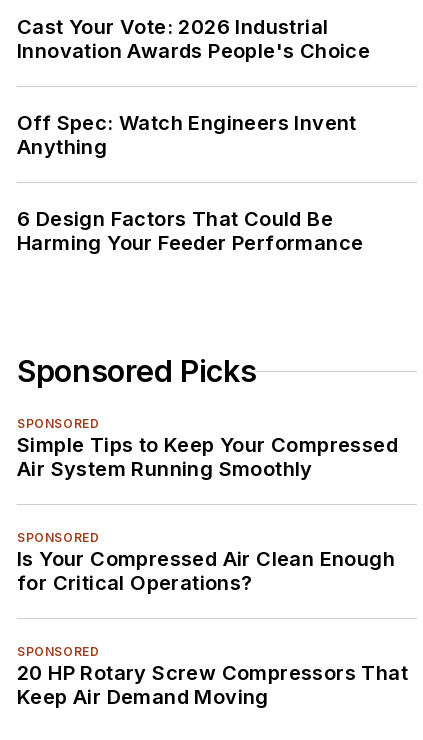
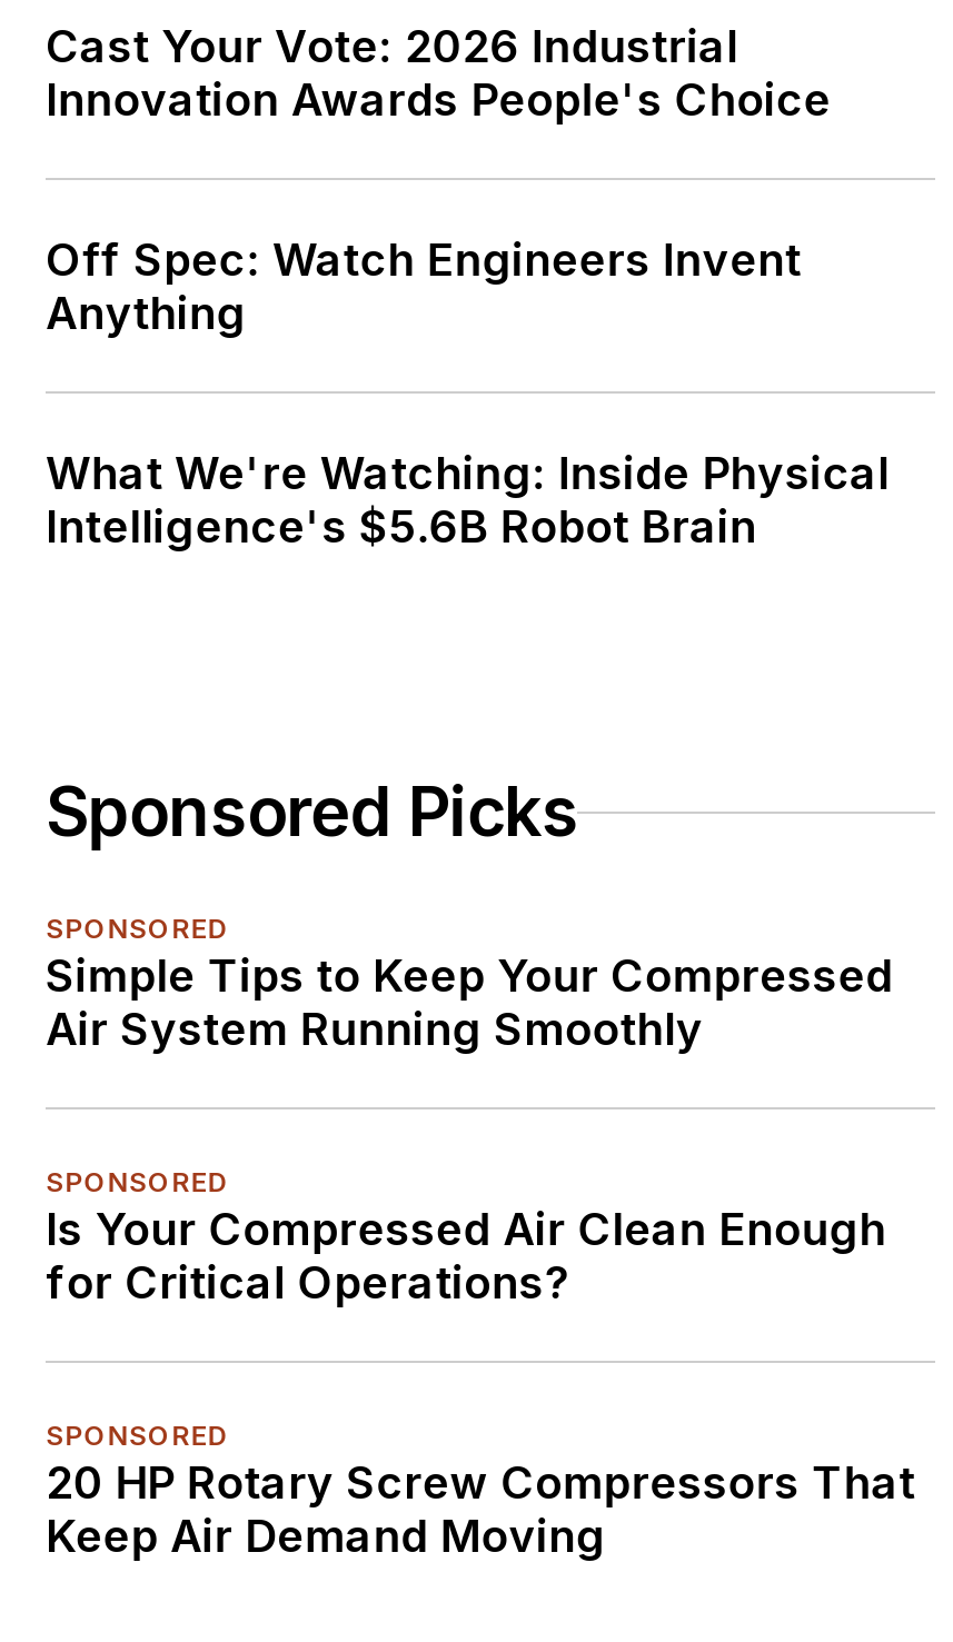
- 6 Design Factors That Could Be
- Harming Your Feeder Performance
+ What We're Watching: Inside Physical
+ Intelligence's $5.6B Robot Brain
